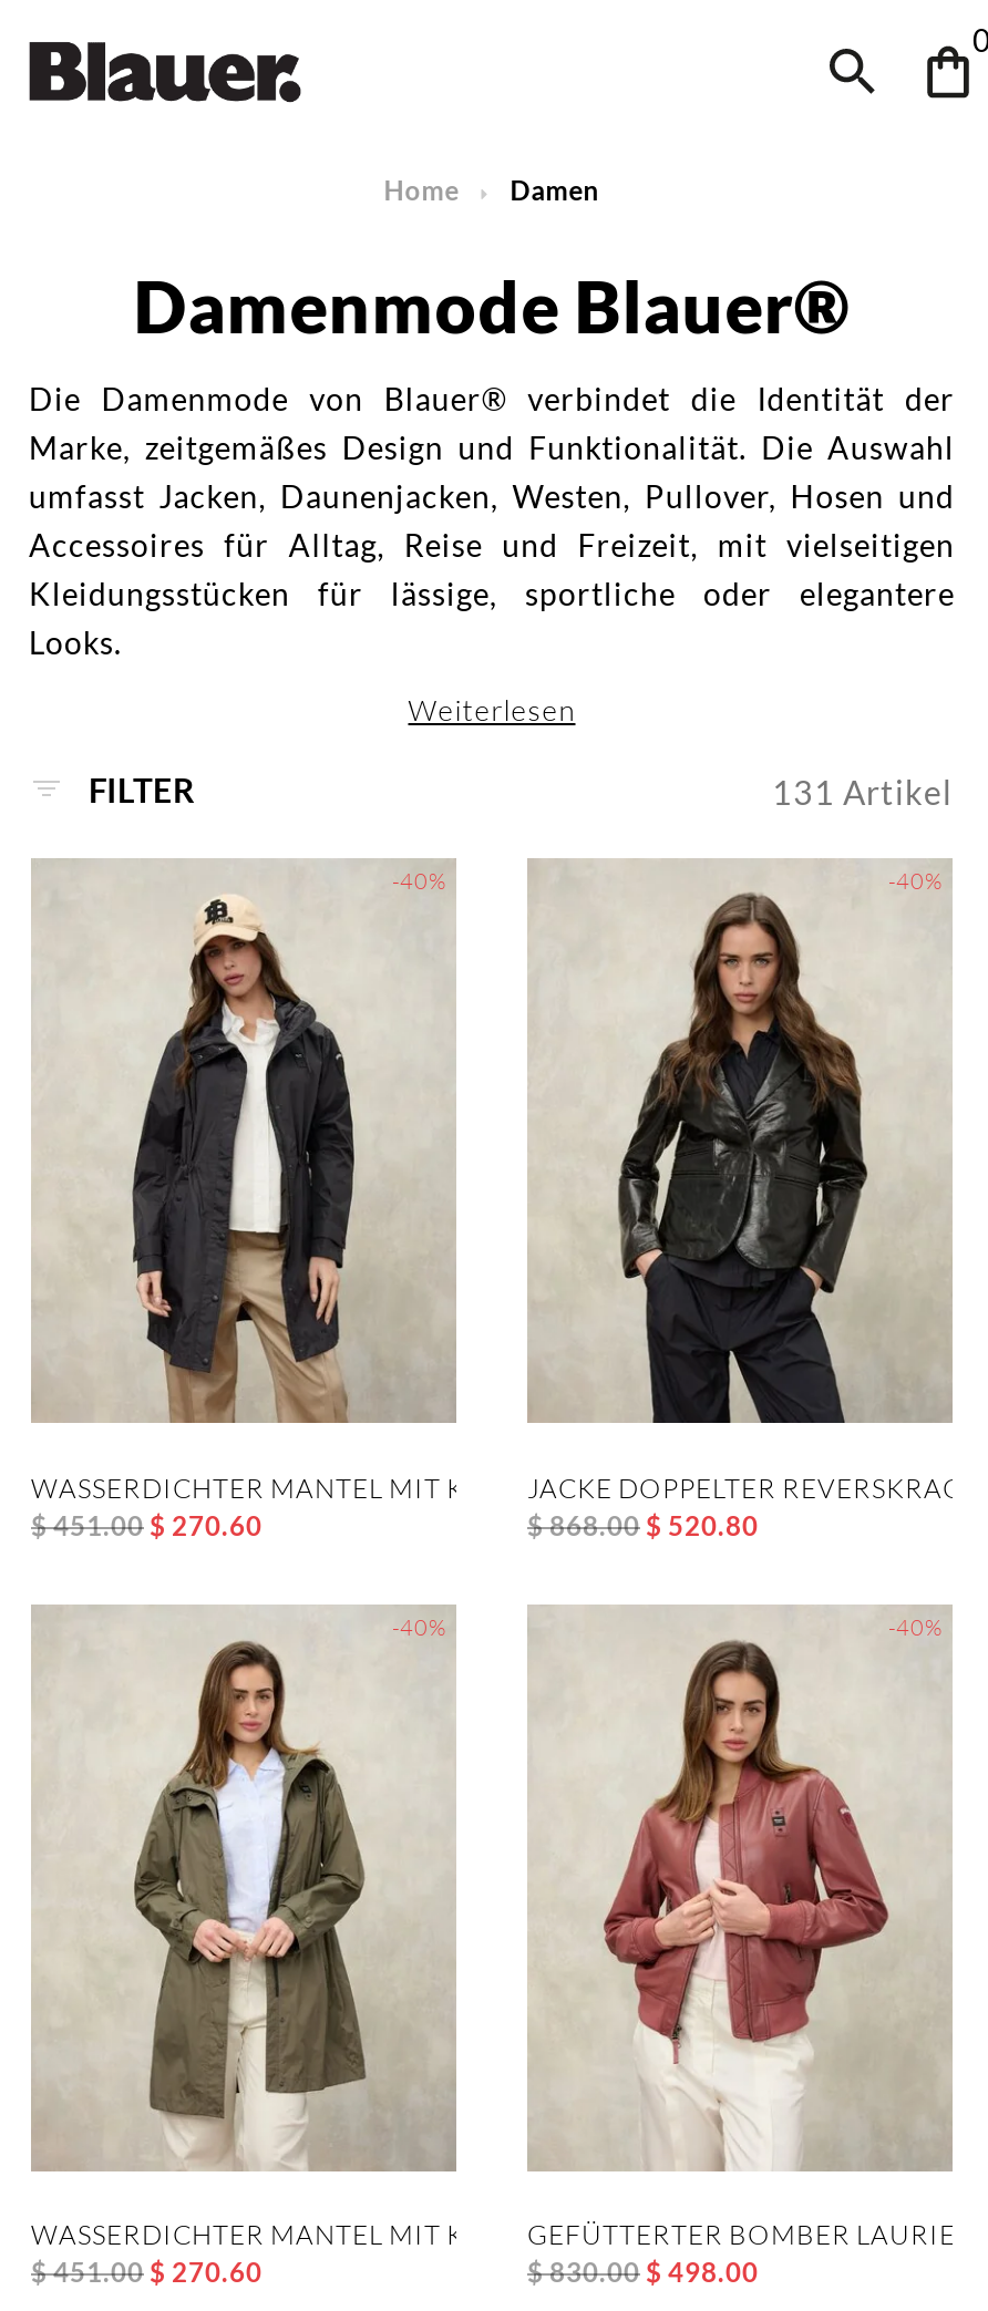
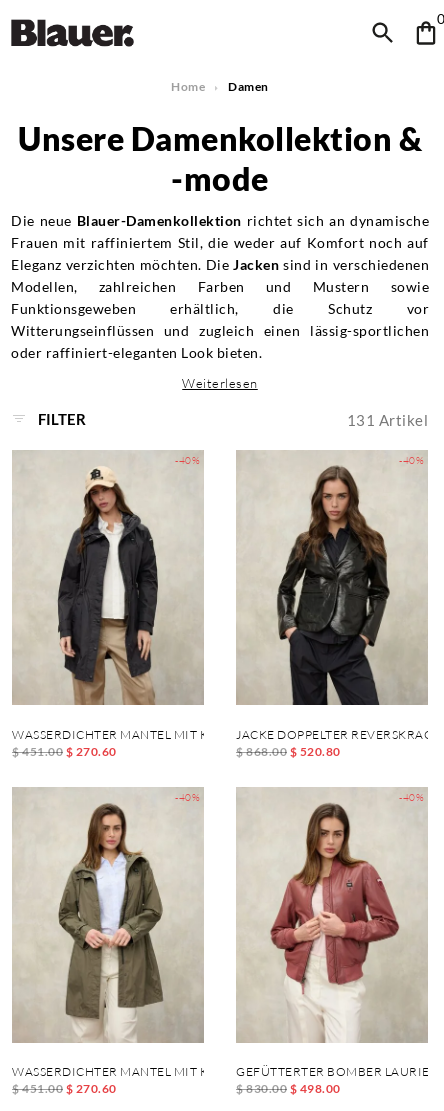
- Damenmode Blauer®
- Die Damenmode von Blauer® verbindet die Identität der
- Marke, zeitgemäßes Design und Funktionalität. Die Auswahl
- umfasst Jacken, Daunenjacken, Westen, Pullover, Hosen und
- Accessoires für Alltag, Reise und Freizeit, mit vielseitigen
- Kleidungsstücken für lässige, sportliche oder elegantere
- Looks.
+ Unsere Damenkollektion &
+ -mode
+ Die neue Blauer-Damenkollektion richtet sich an dynamische
+ Frauen mit raffiniertem Stil, die weder auf Komfort noch auf
+ Eleganz verzichten möchten. Die Jacken sind in verschiedenen
+ Modellen, zahlreichen Farben und Mustern sowie
+ Funktionsgeweben erhältlich, die Schutz vor
+ Witterungseinflüssen und zugleich einen lässig-sportlichen
+ oder raffiniert-eleganten Look bieten.
